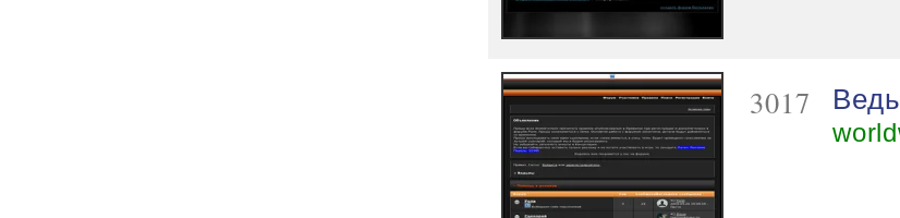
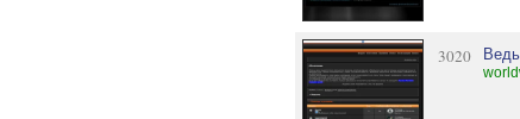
- 3017
+ 3020
